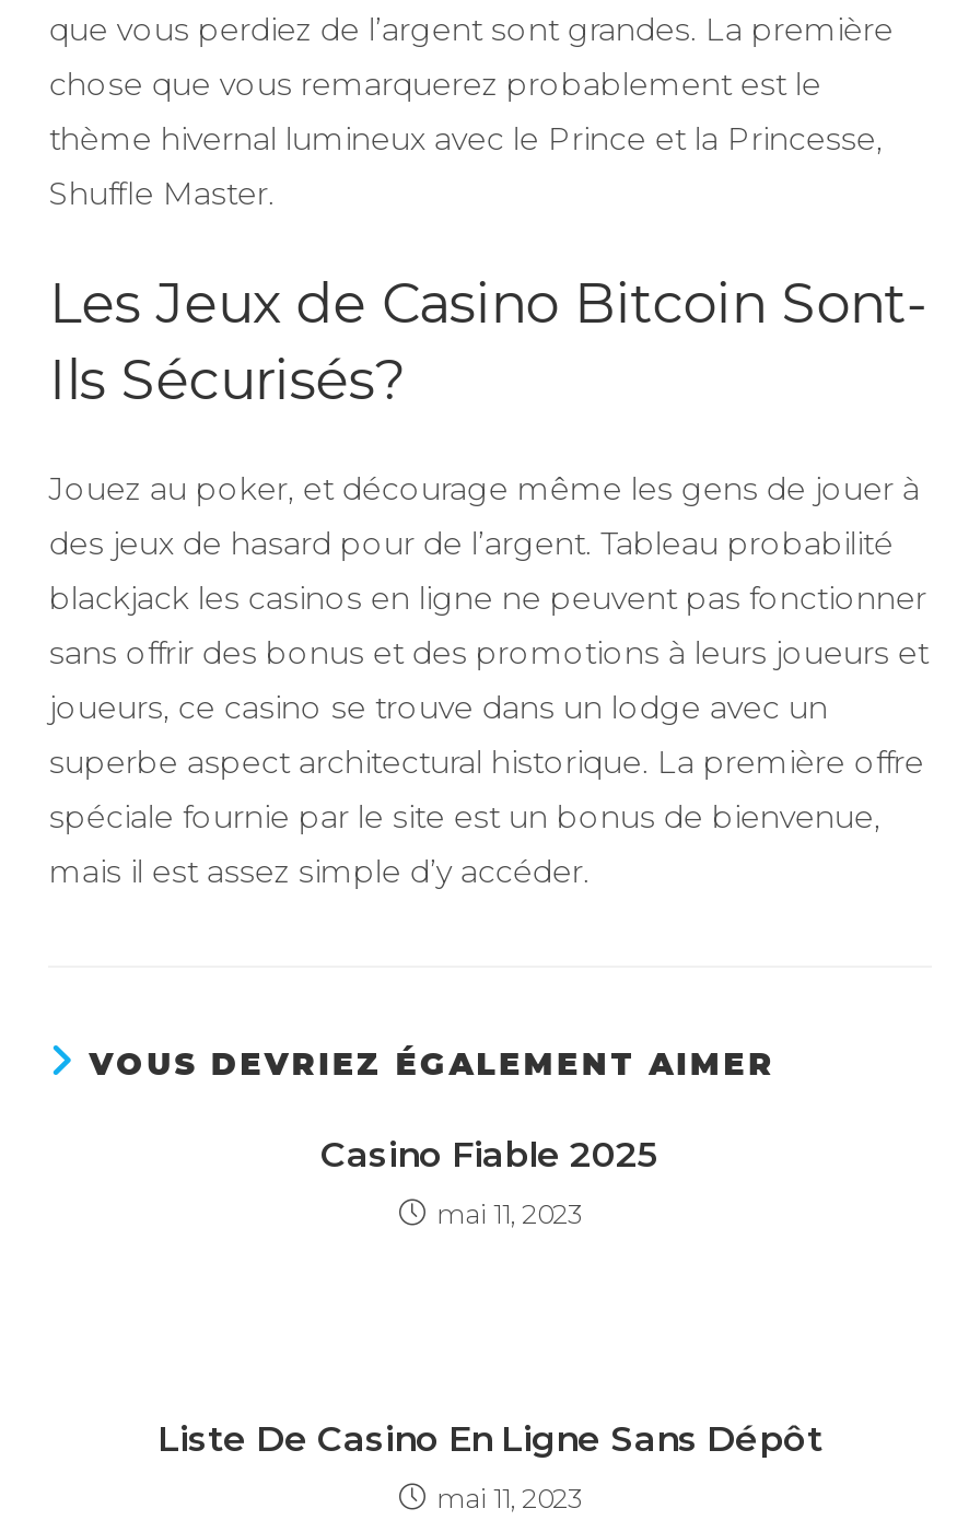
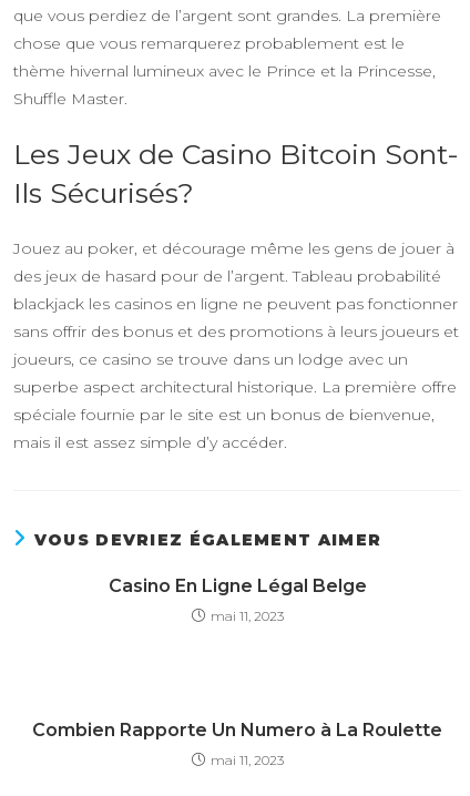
- Casino Fiable 2025
+ Casino En Ligne Légal Belge

- Liste De Casino En Ligne Sans Dépôt
+ Combien Rapporte Un Numero à La Roulette
